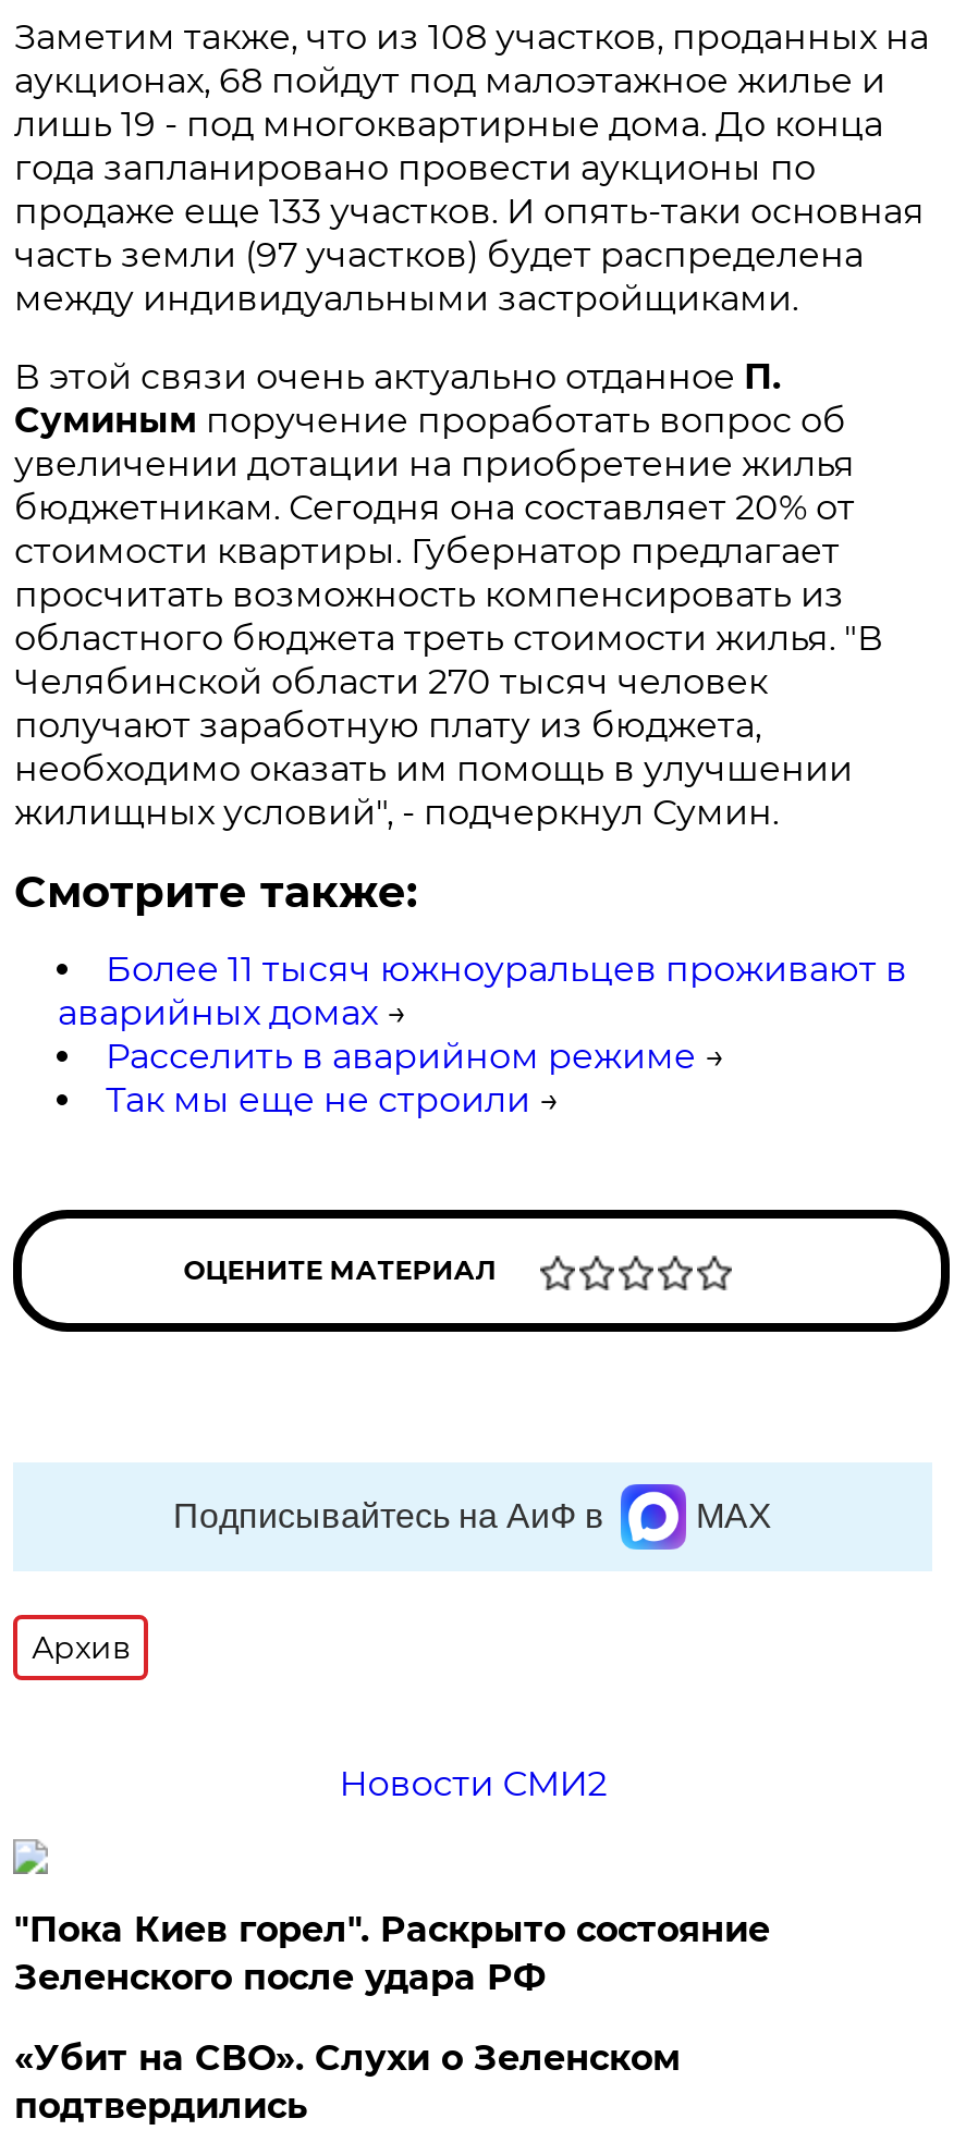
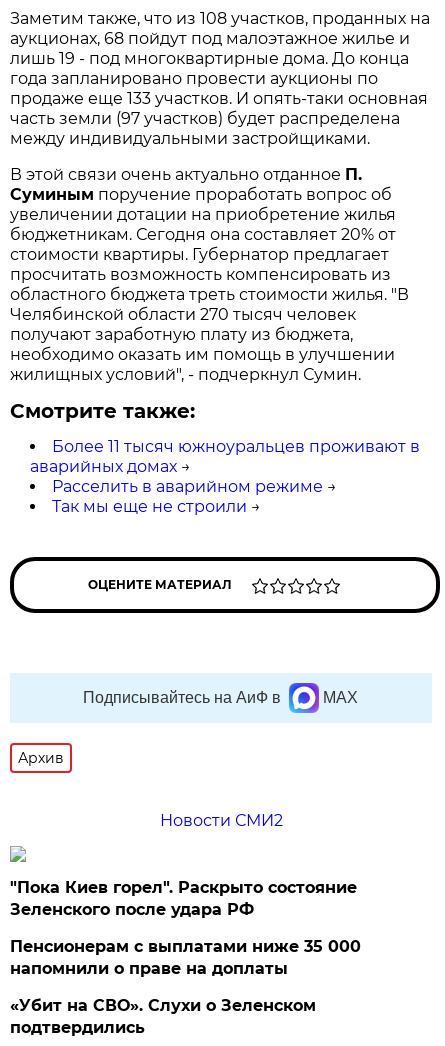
+ Пенсионерам с выплатами ниже 35 000
+ напомнили о праве на доплаты
